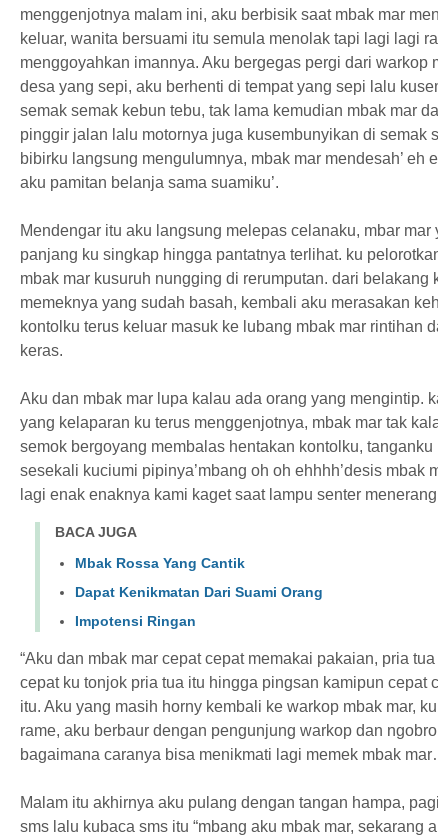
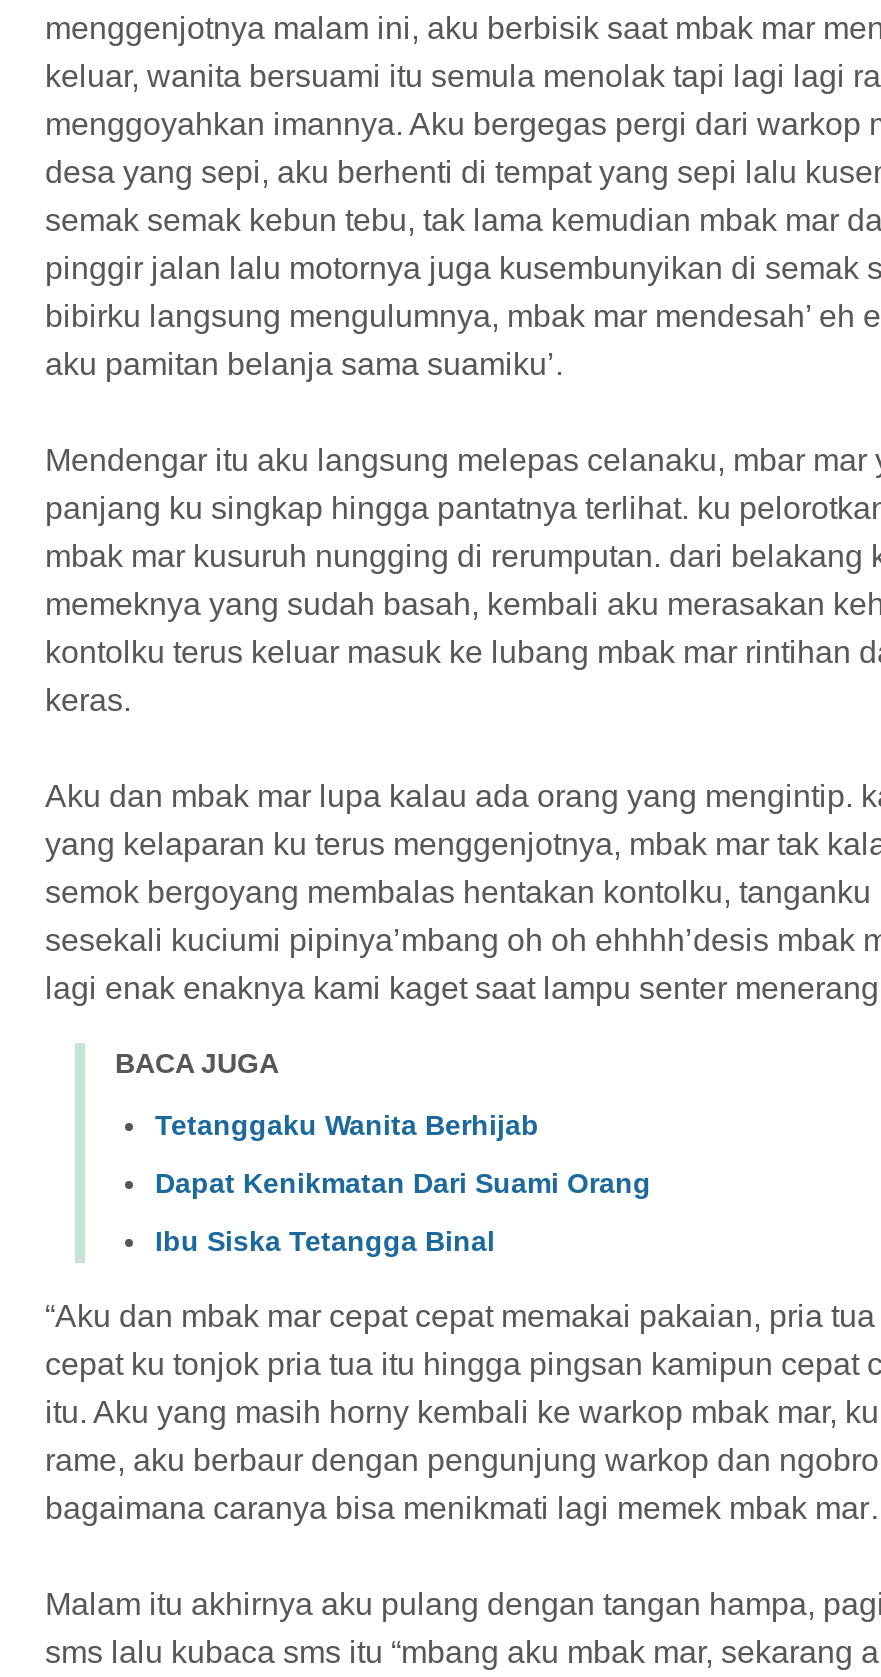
- Mbak Rossa Yang Cantik
+ Tetanggaku Wanita Berhijab

- Impotensi Ringan
+ Ibu Siska Tetangga Binal
